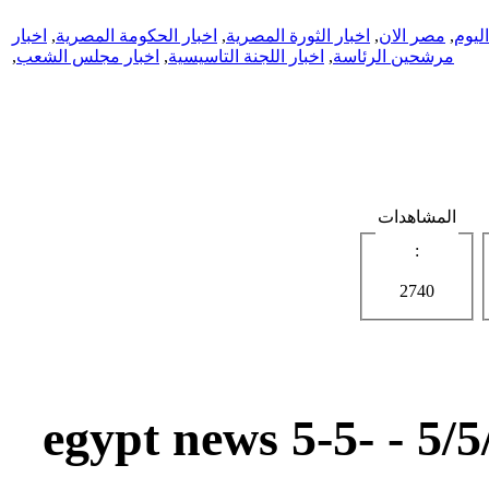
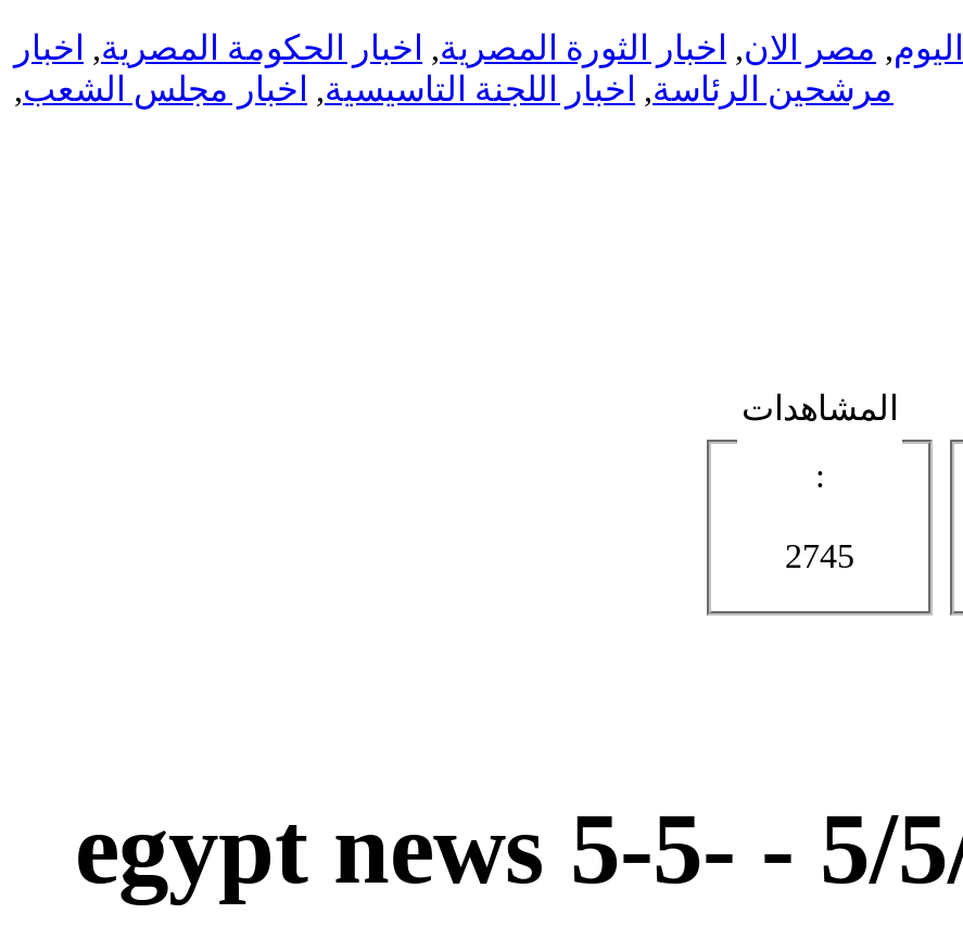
- 2740
+ 2745
